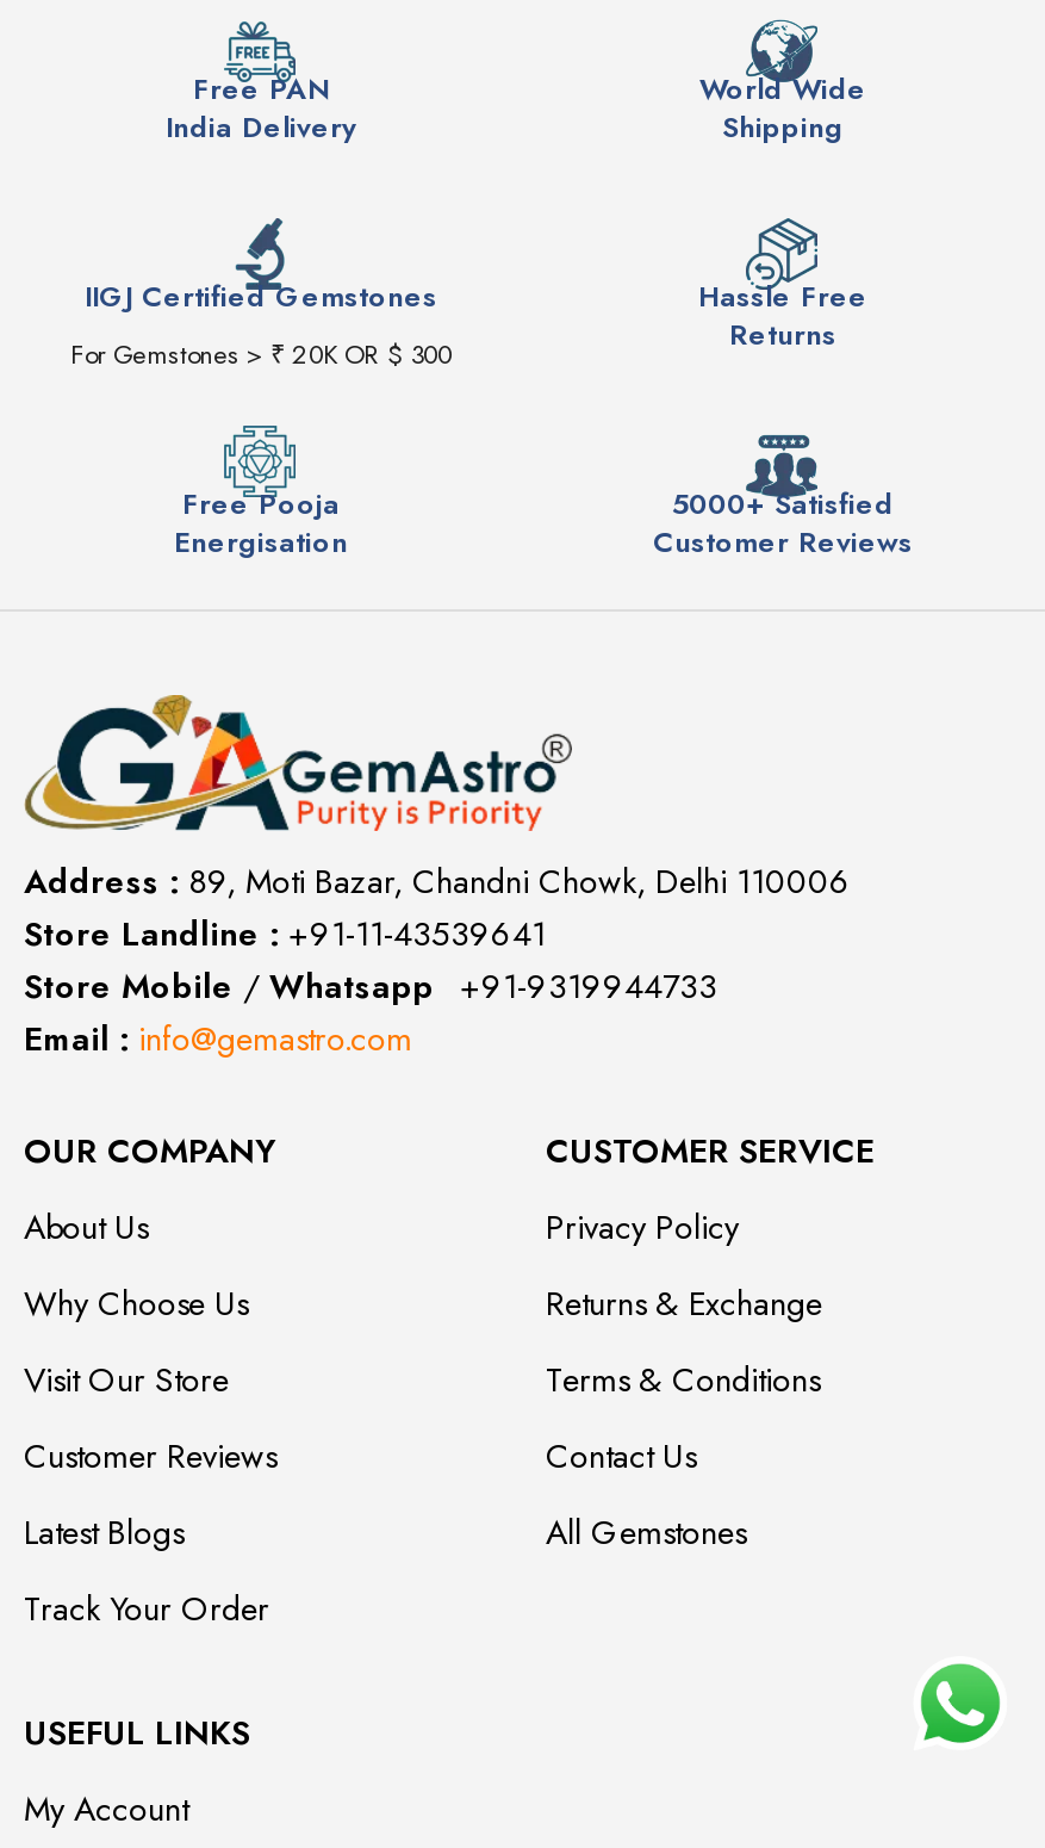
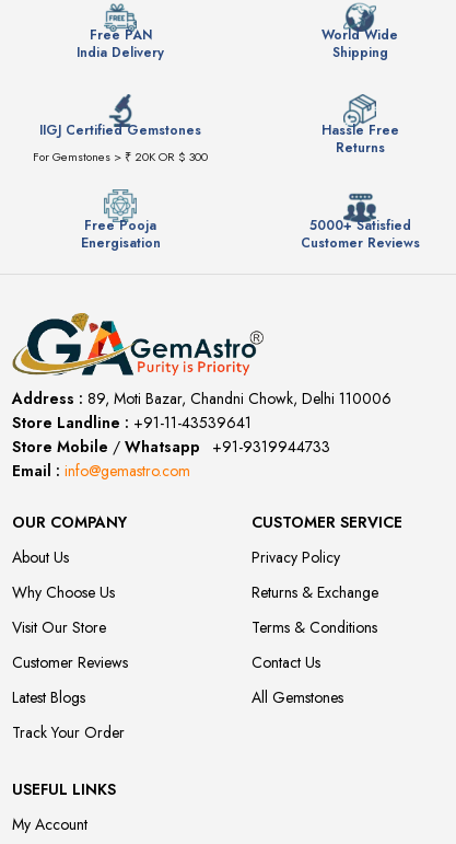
- [image]
